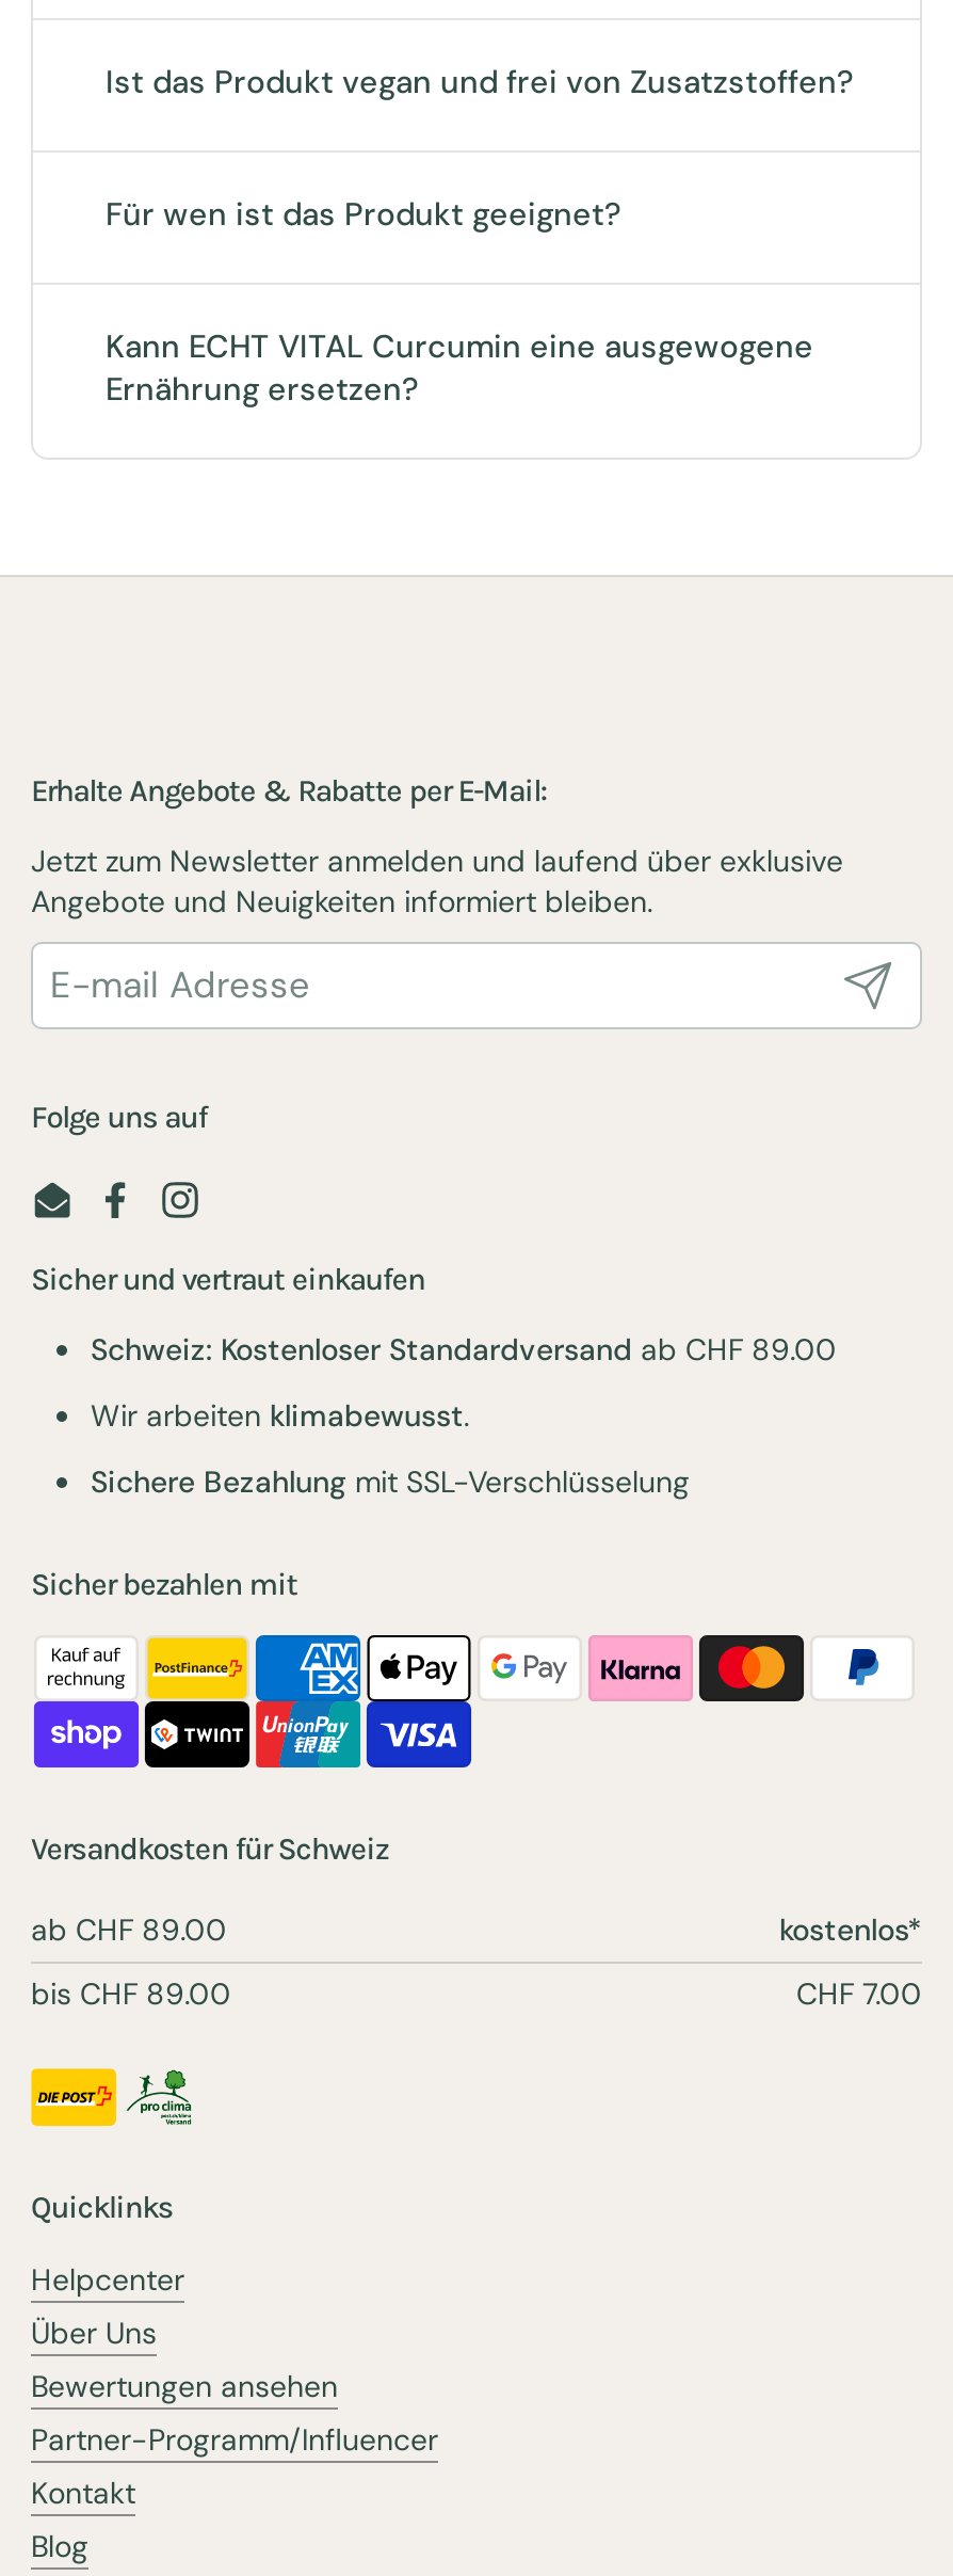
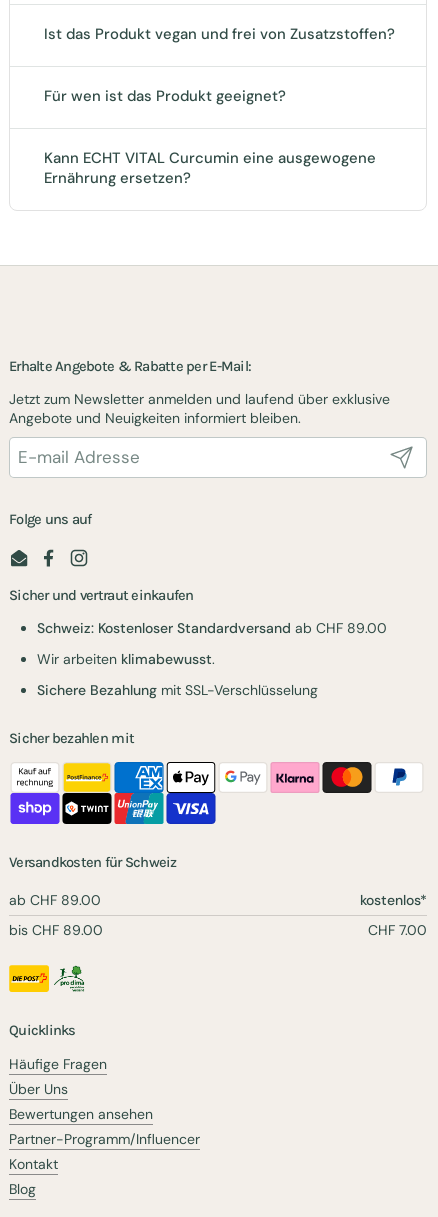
- Helpcenter
+ Häufige Fragen
